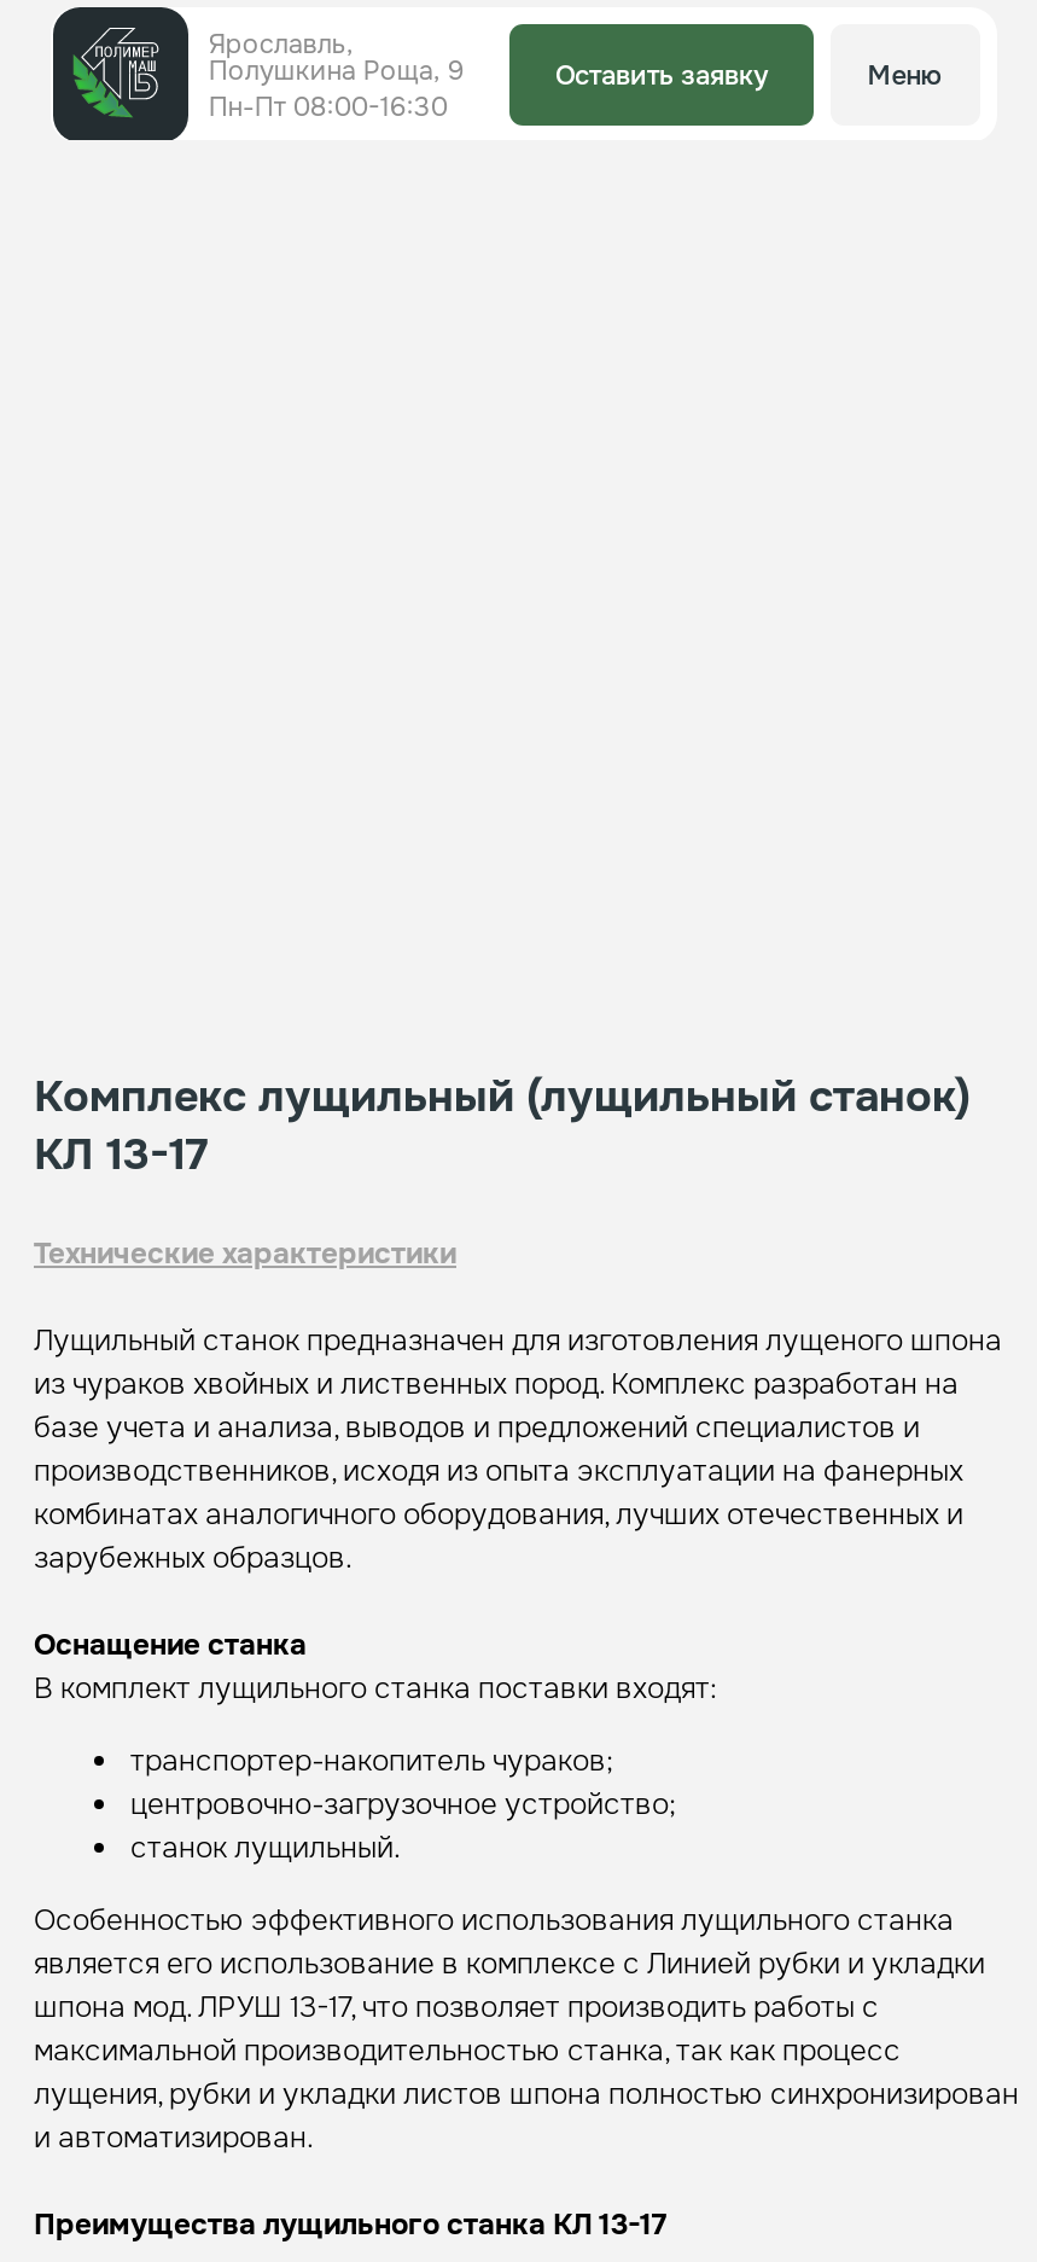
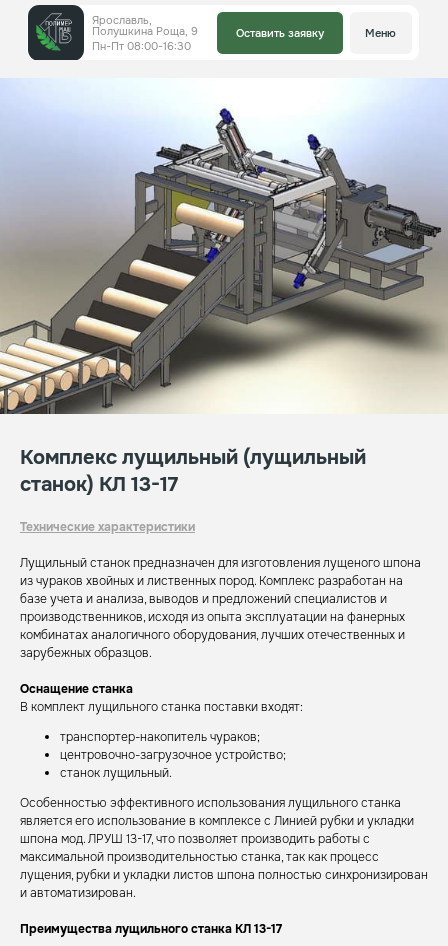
+ [image]
